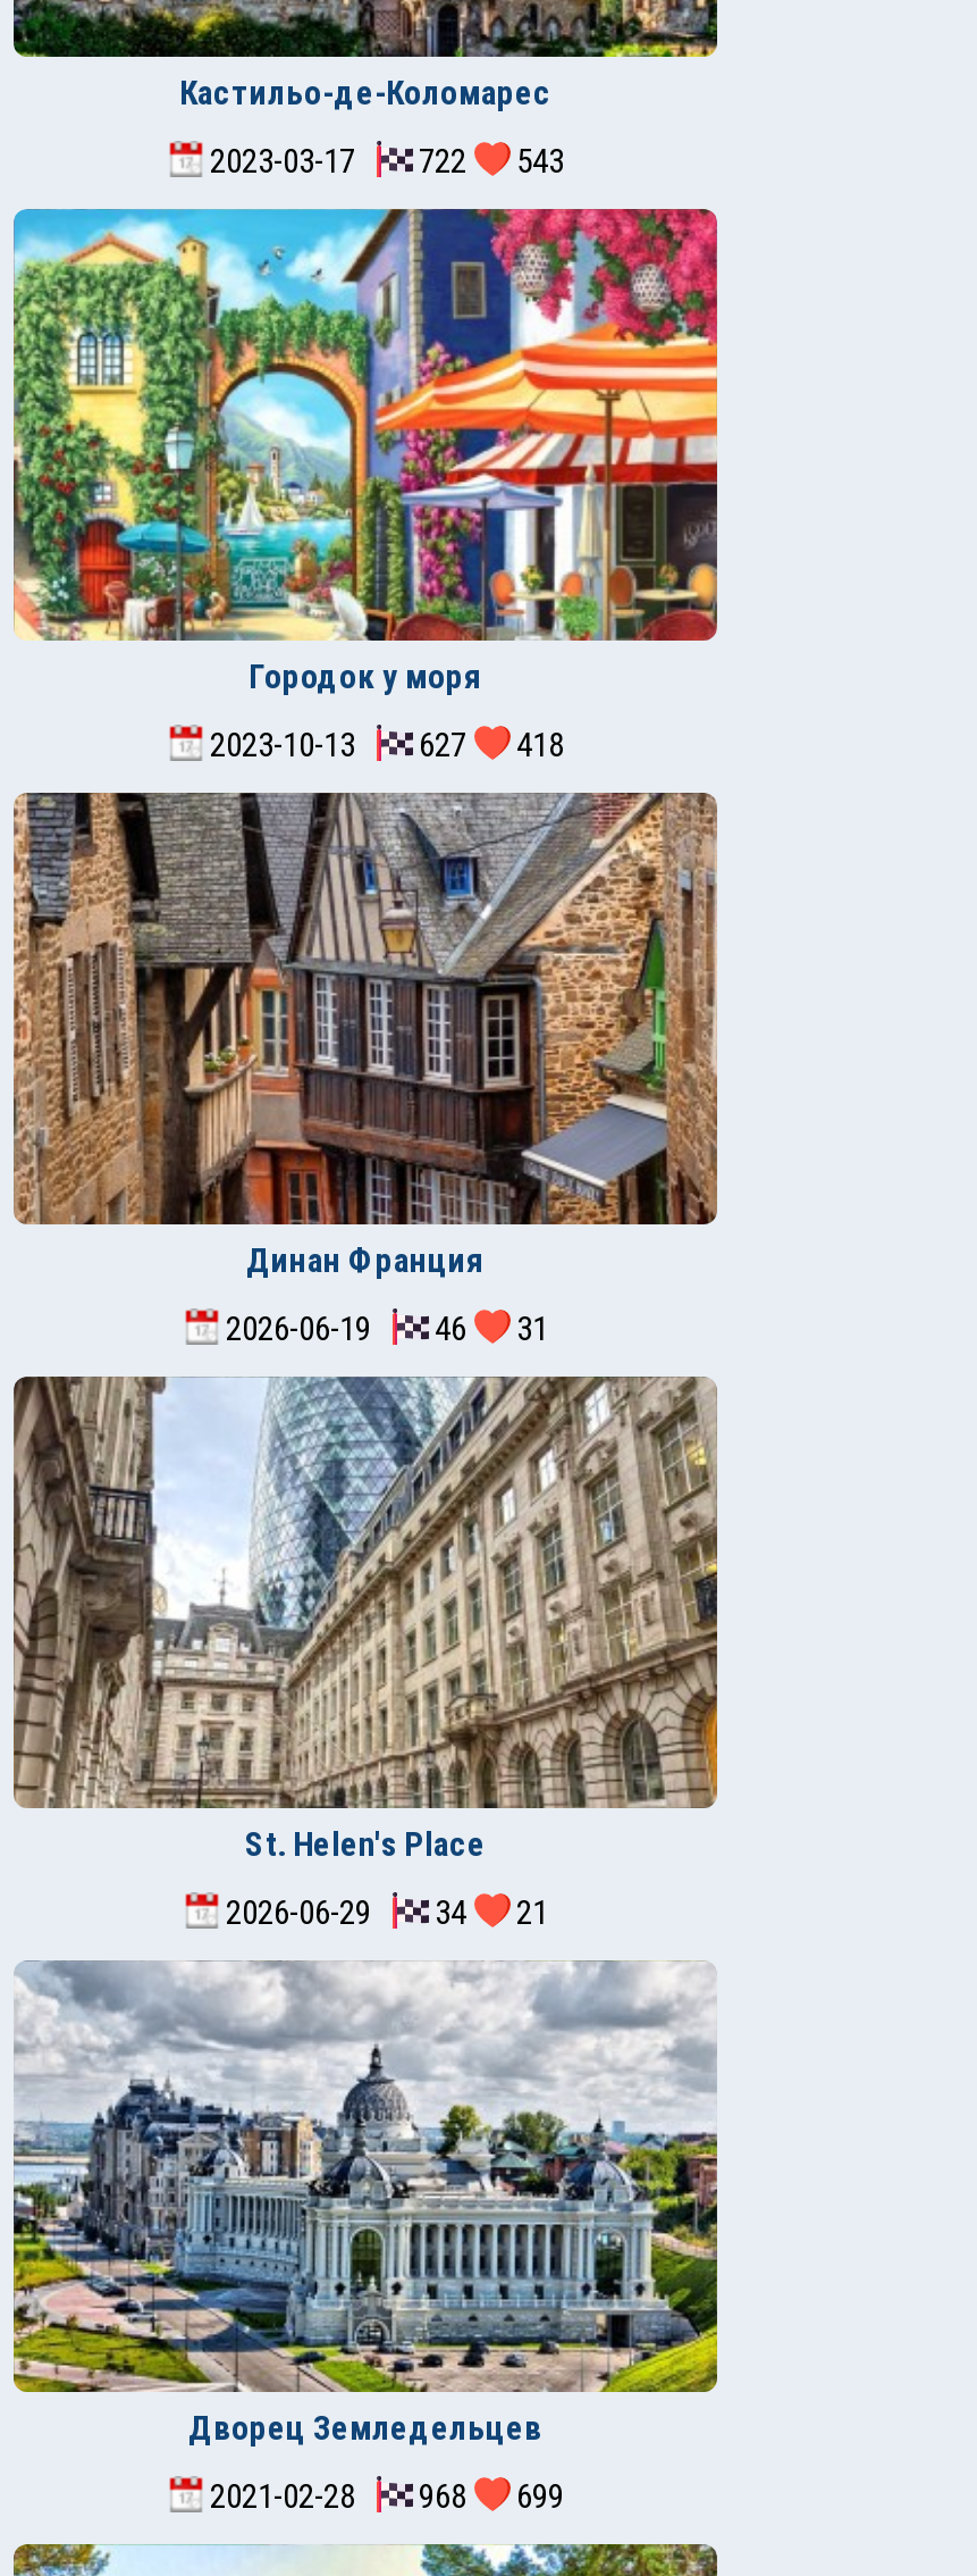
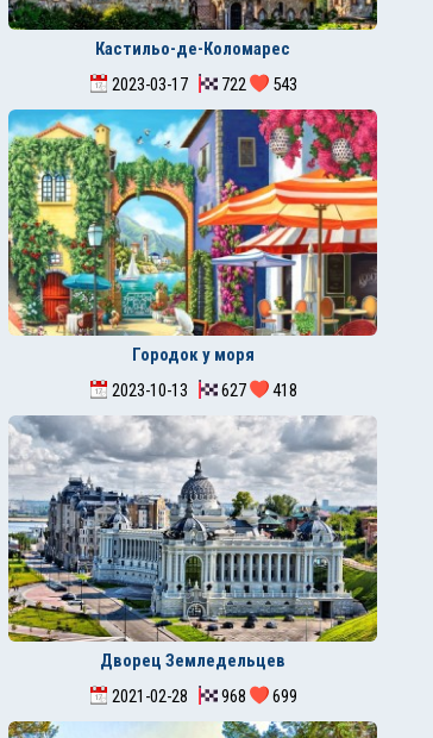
- [image]
- Динан Франция
- 2026-06-19
- 46
- 31

- [image]
- St. Helen's Place
- 2026-06-29
- 34
- 21
